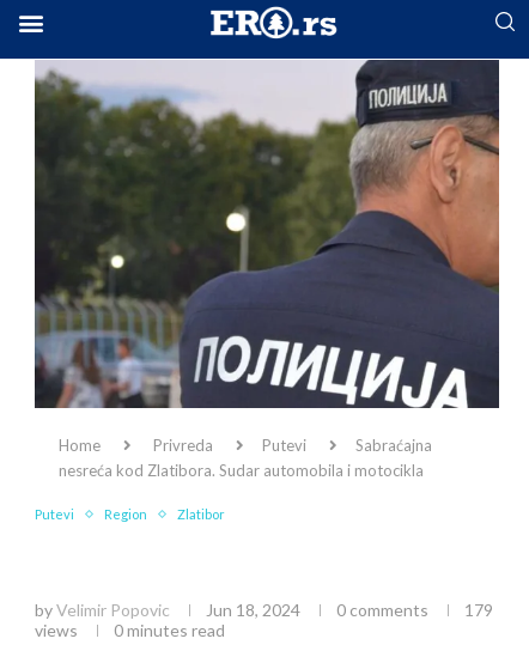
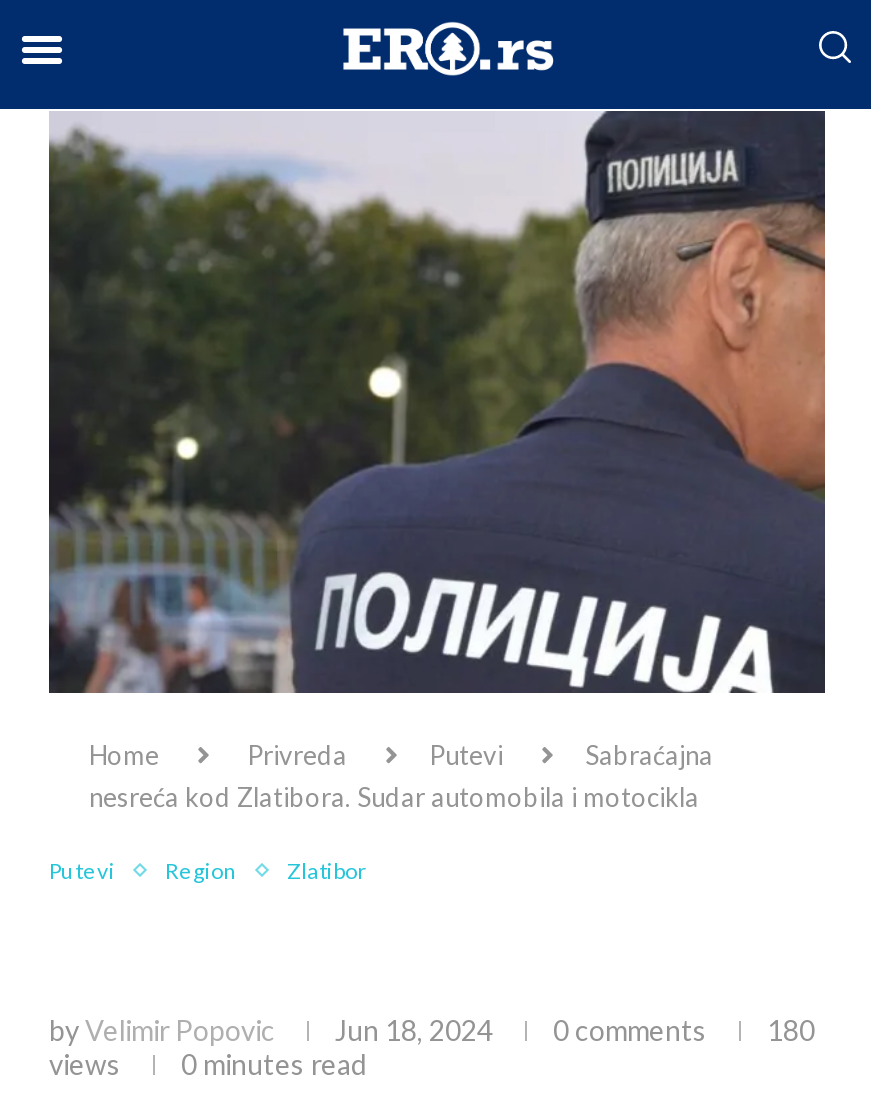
- 179
+ 180
